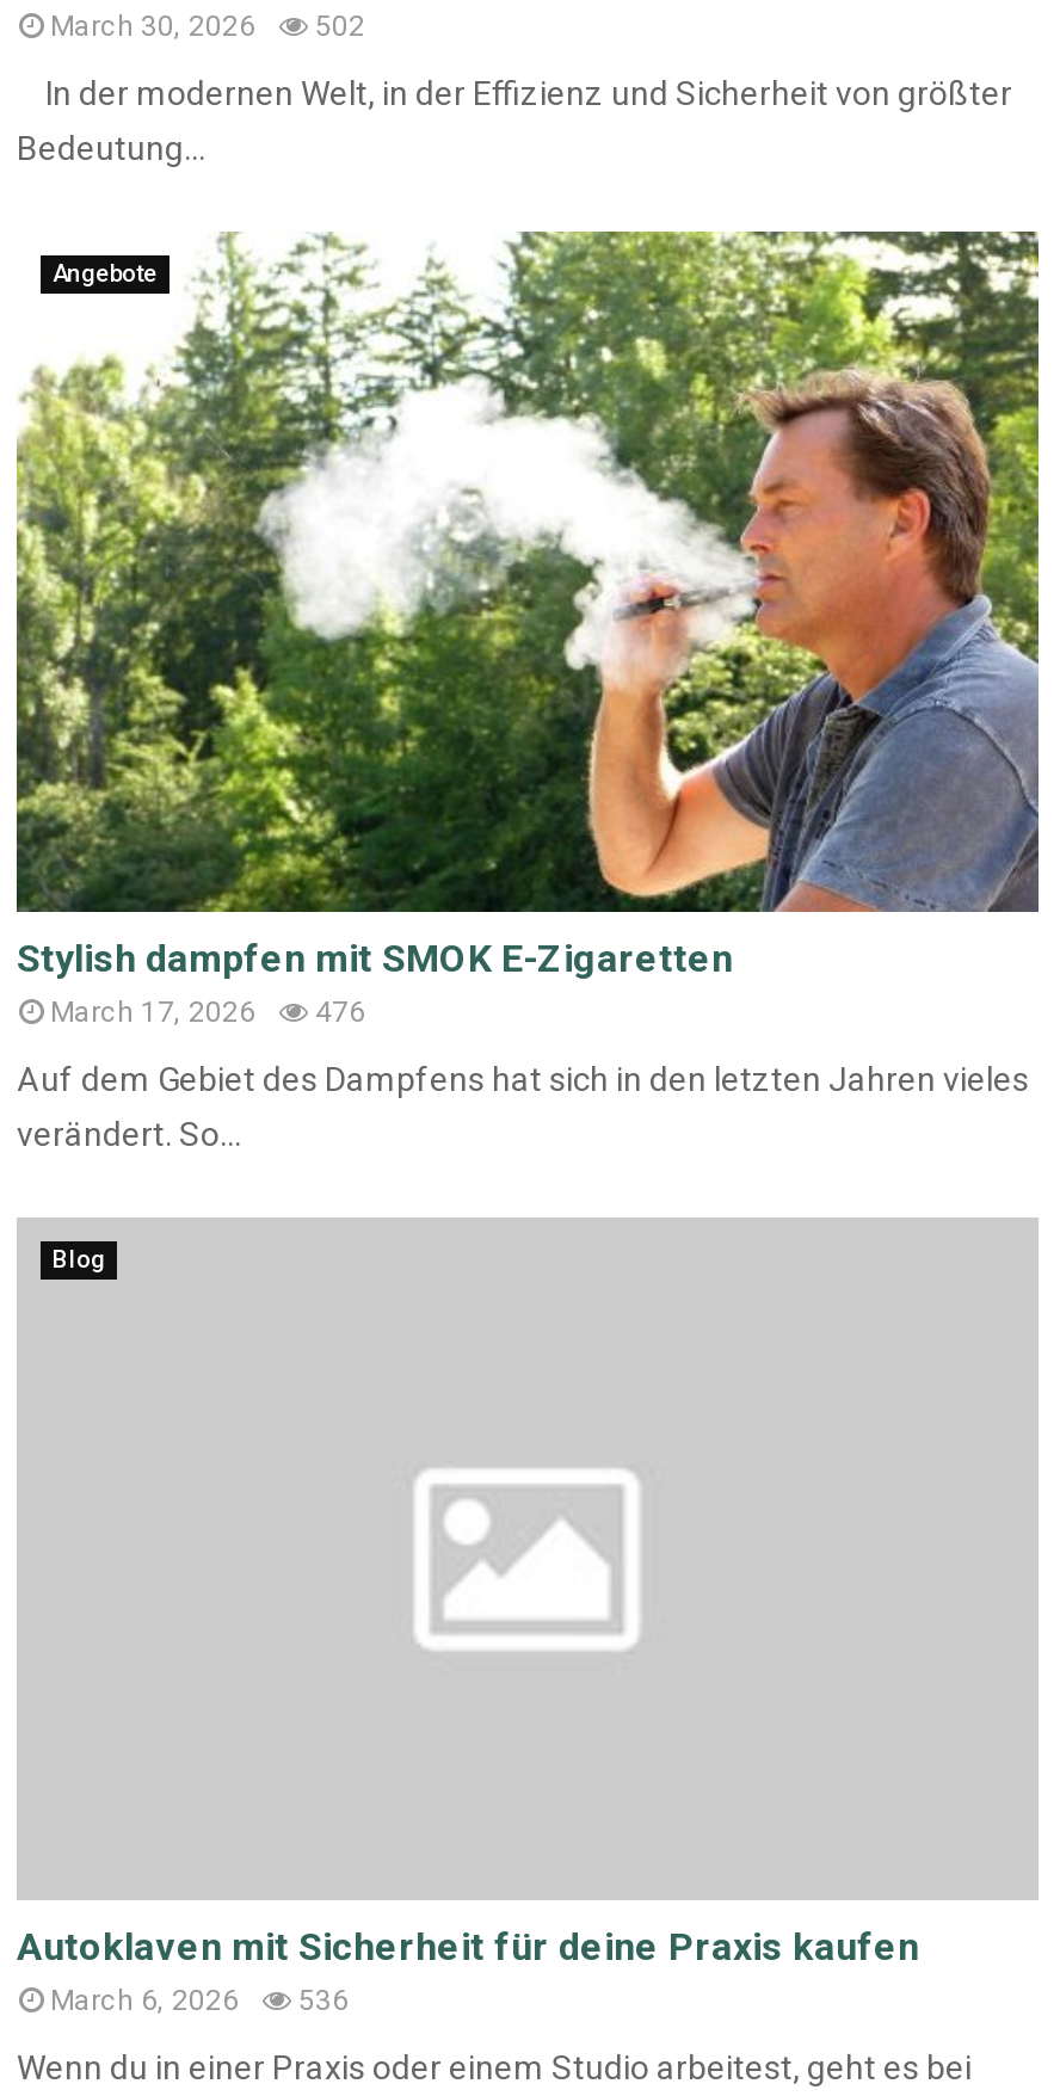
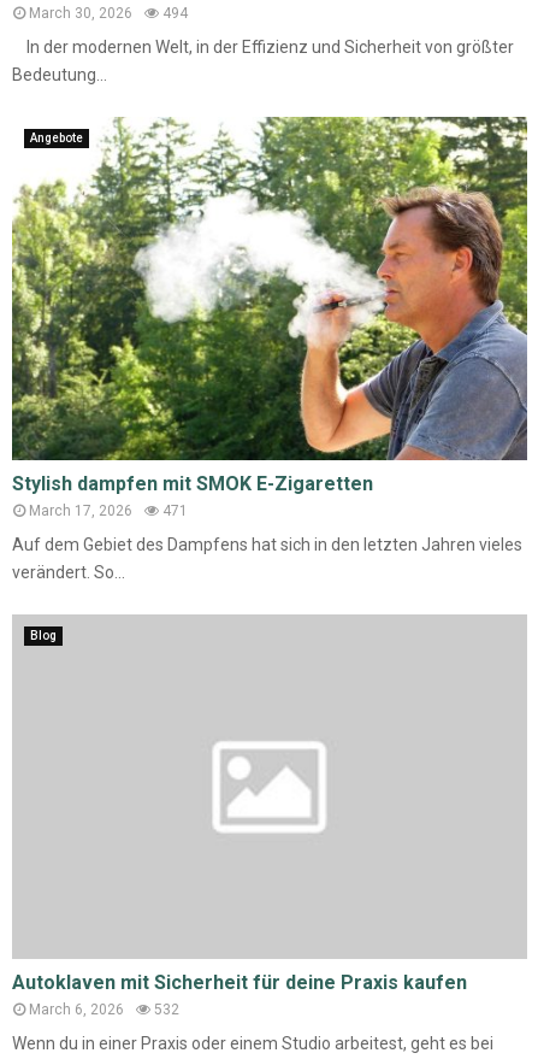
- March 30, 2026 502
+ March 30, 2026 494

- March 17, 2026 476
+ March 17, 2026 471

- March 6, 2026 536
+ March 6, 2026 532
